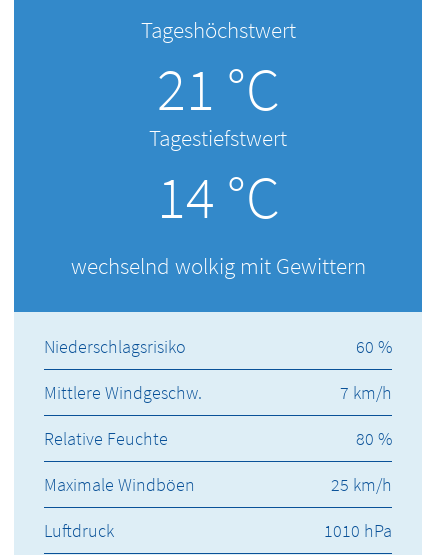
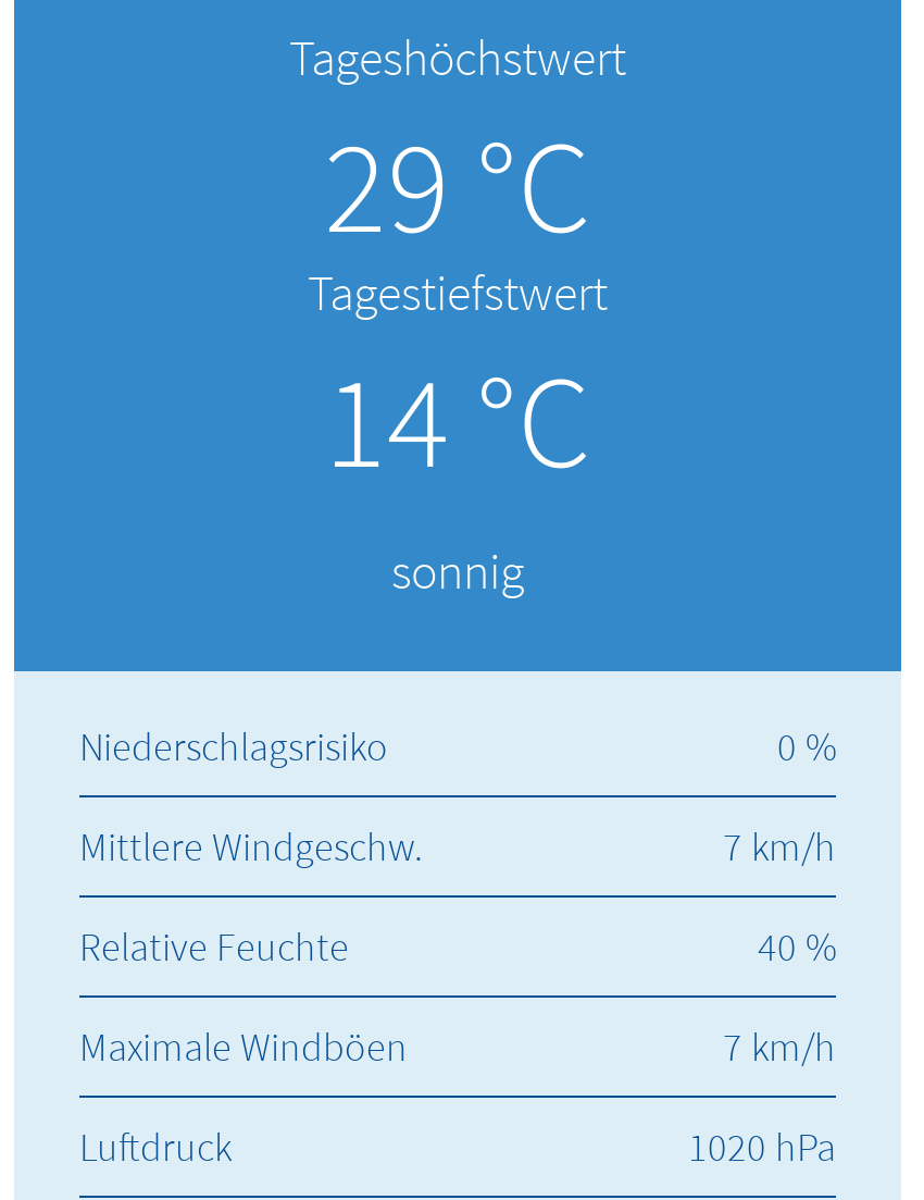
- 21 °C
+ 29 °C

- wechselnd wolkig mit Gewittern
+ sonnig

- 60 %
+ 0 %

- 80 %
+ 40 %

- 25 km/h
+ 7 km/h

- 1010 hPa
+ 1020 hPa
